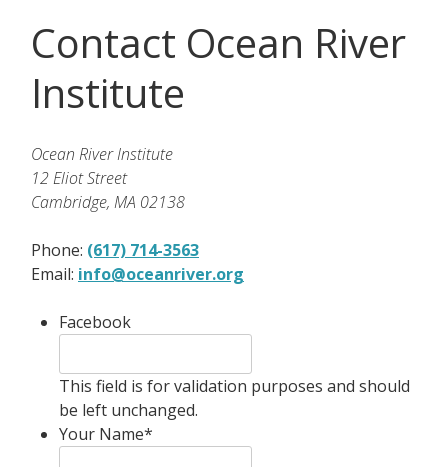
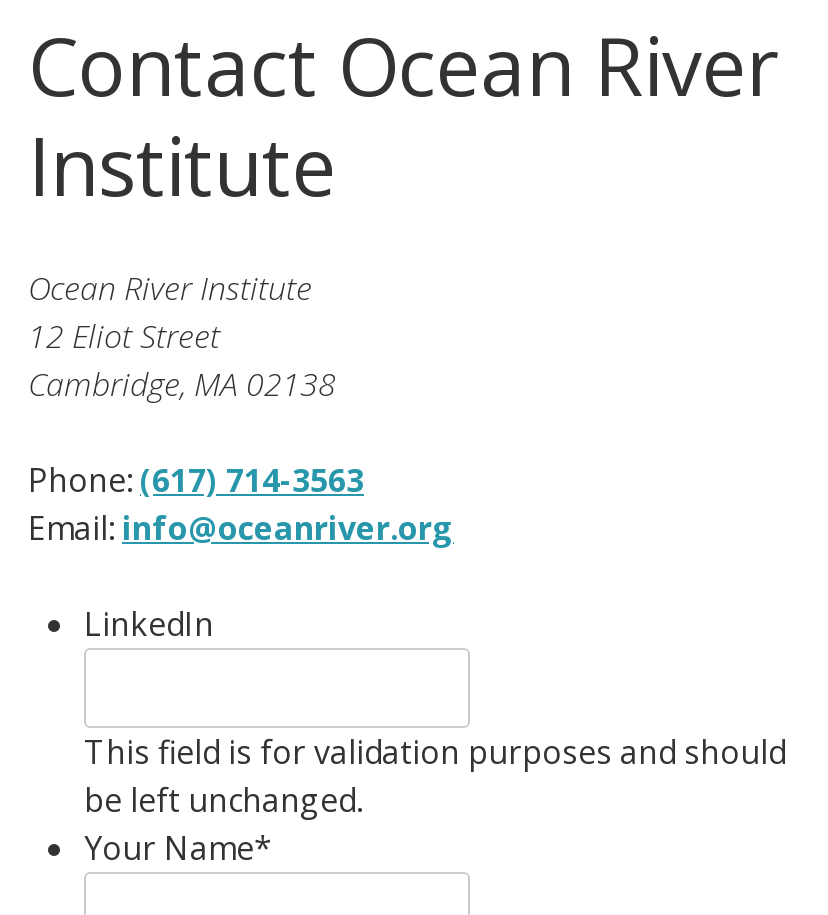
- Facebook
+ LinkedIn
